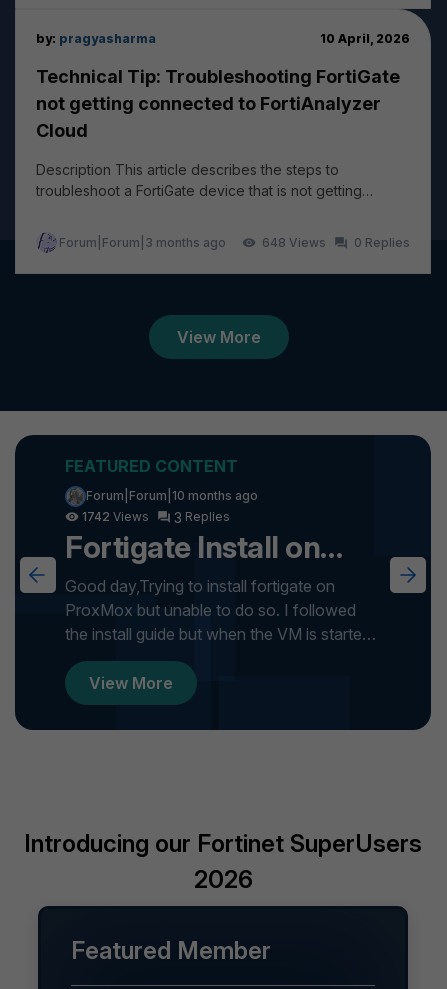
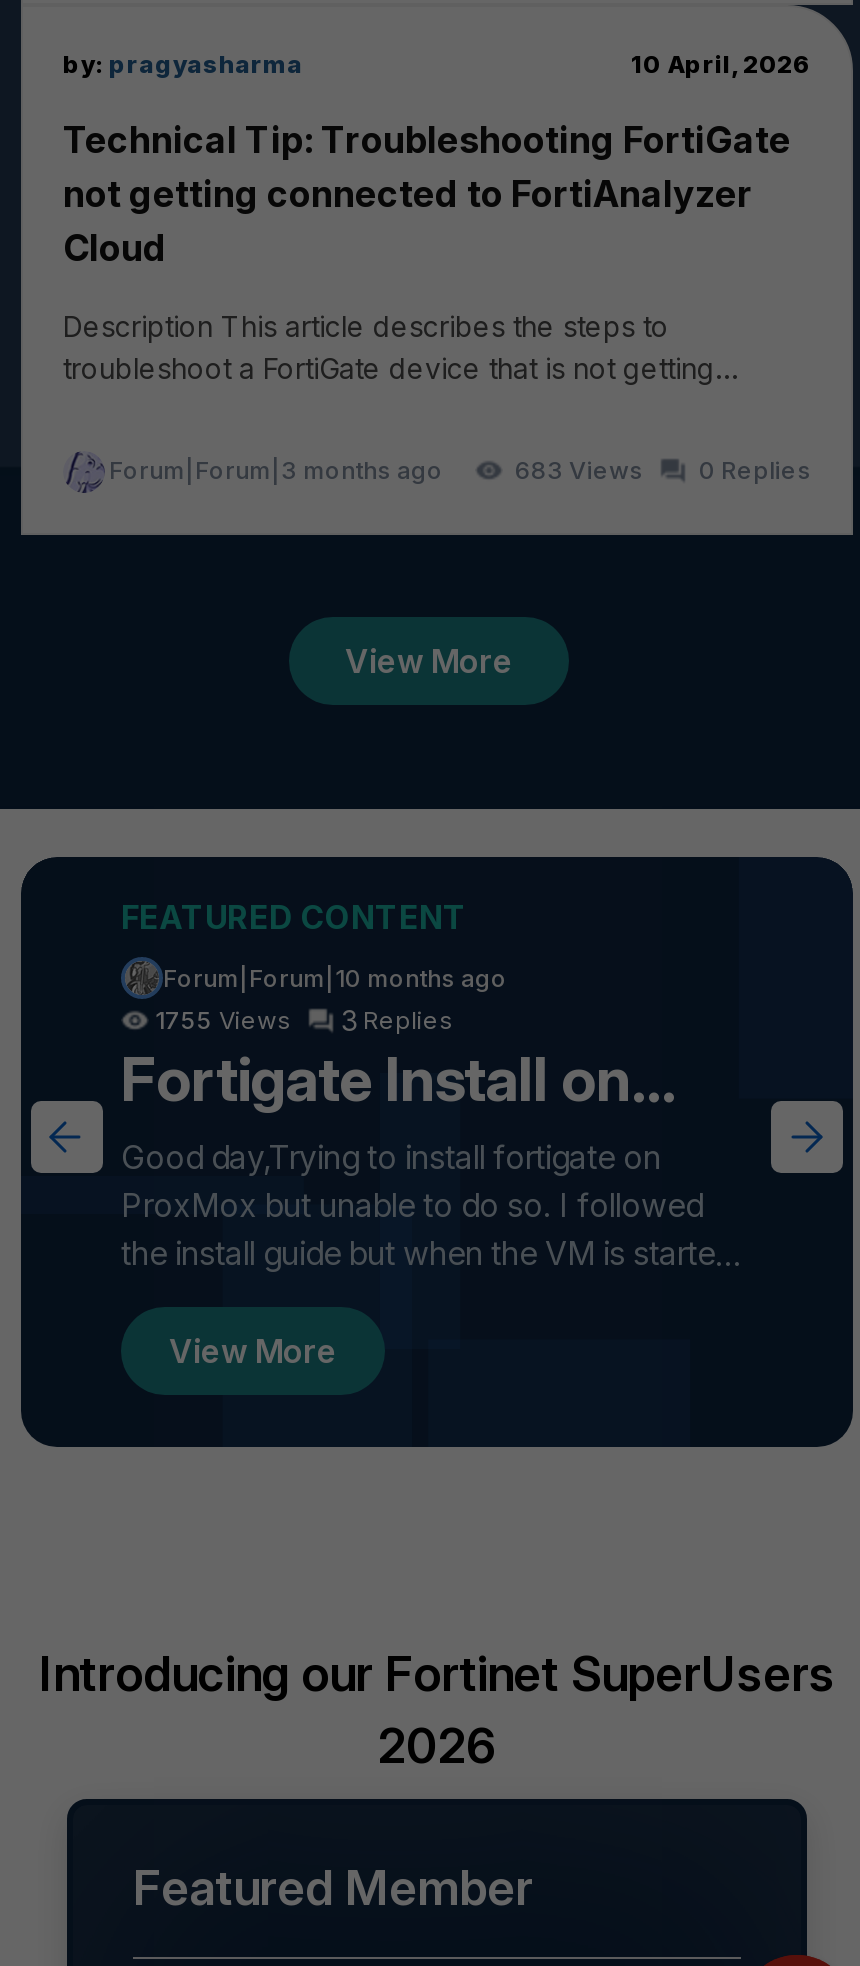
- 648
+ 683

- 1742
+ 1755
